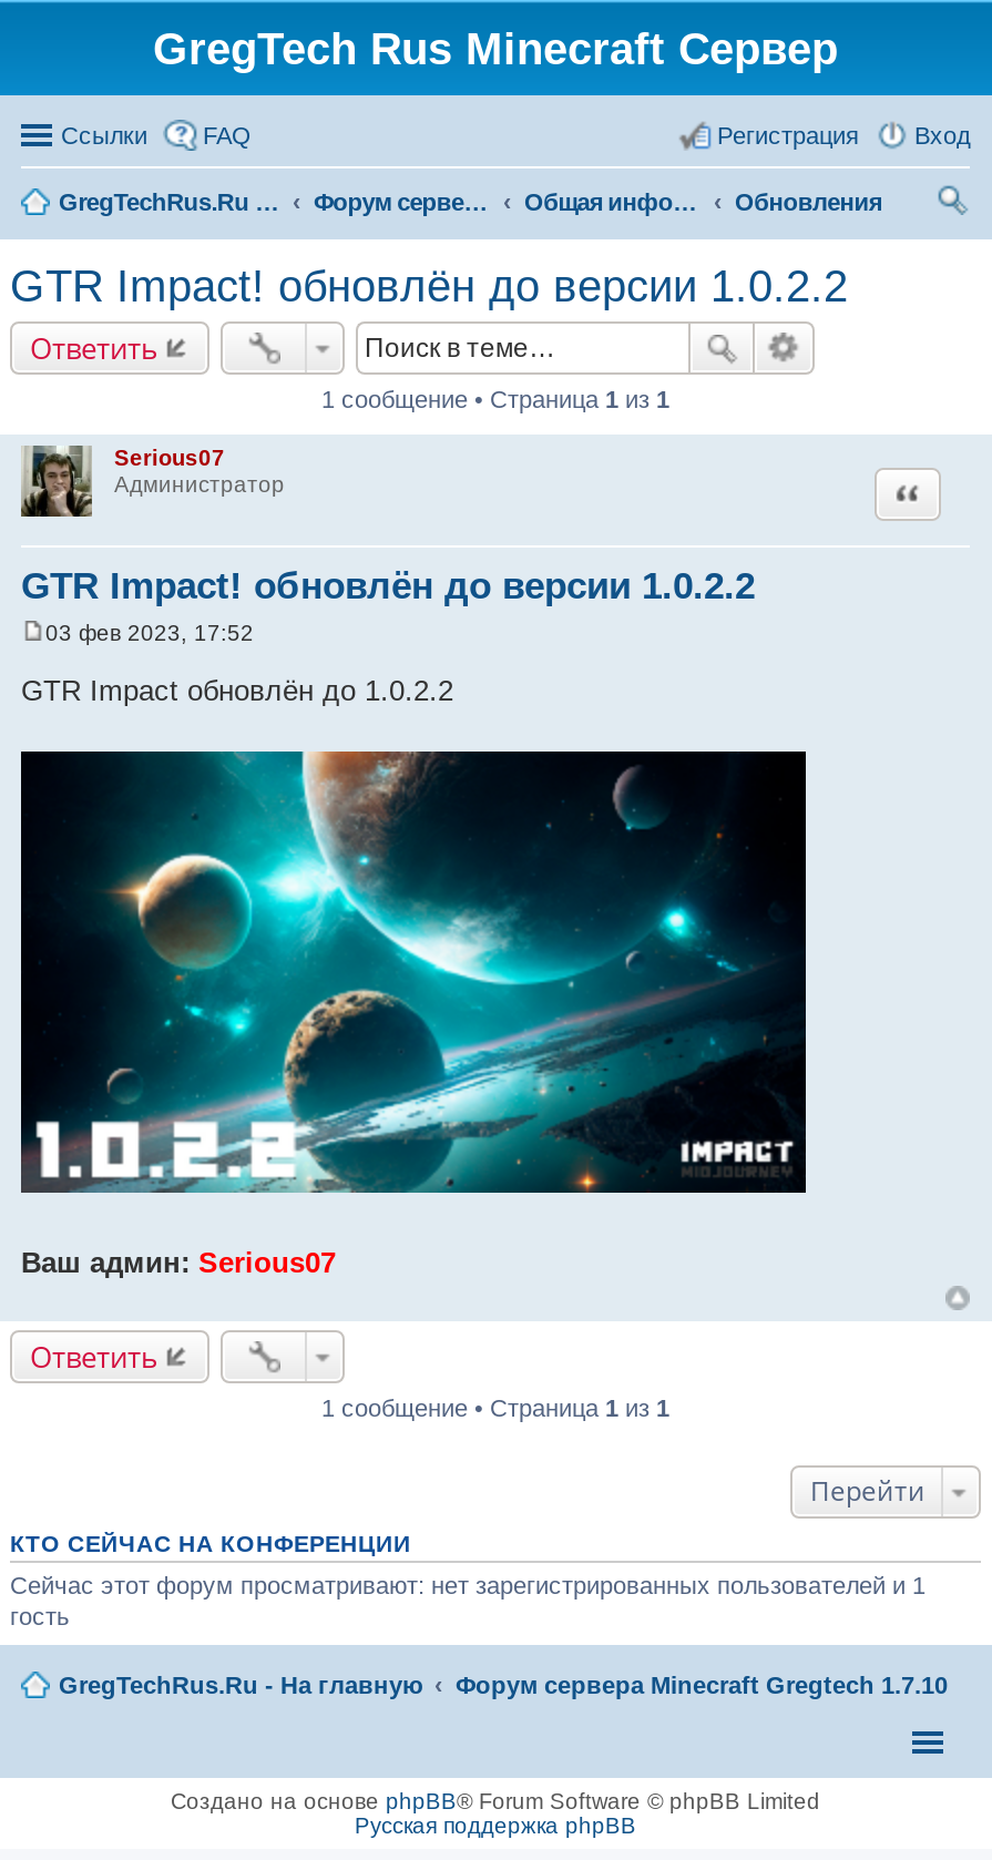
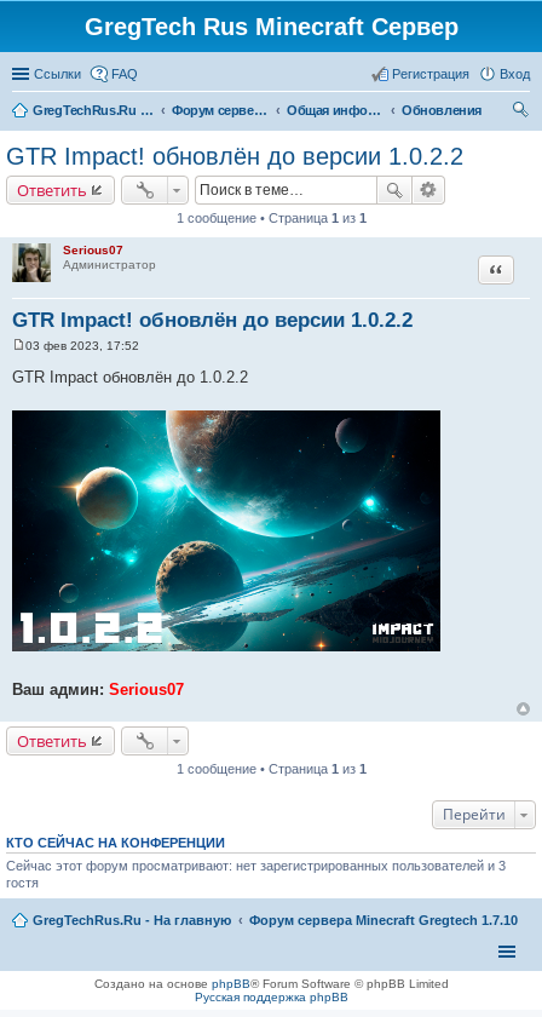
- Сейчас этот форум просматривают: нет зарегистрированных пользователей и 1
- гость
+ Сейчас этот форум просматривают: нет зарегистрированных пользователей и 3
+ гостя
